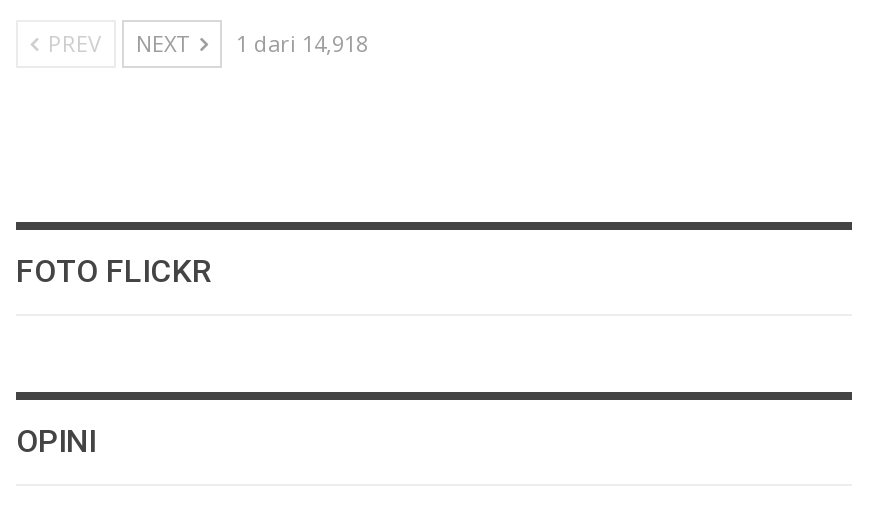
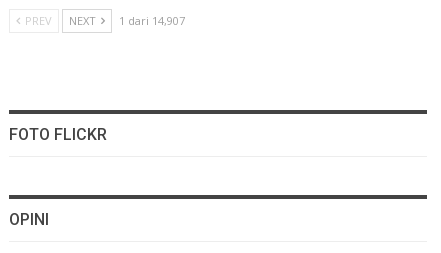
- PREV NEXT 1 dari 14,918
+ PREV NEXT 1 dari 14,907
